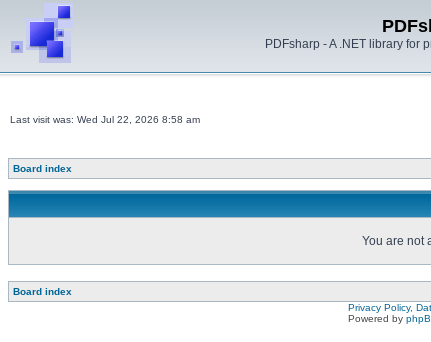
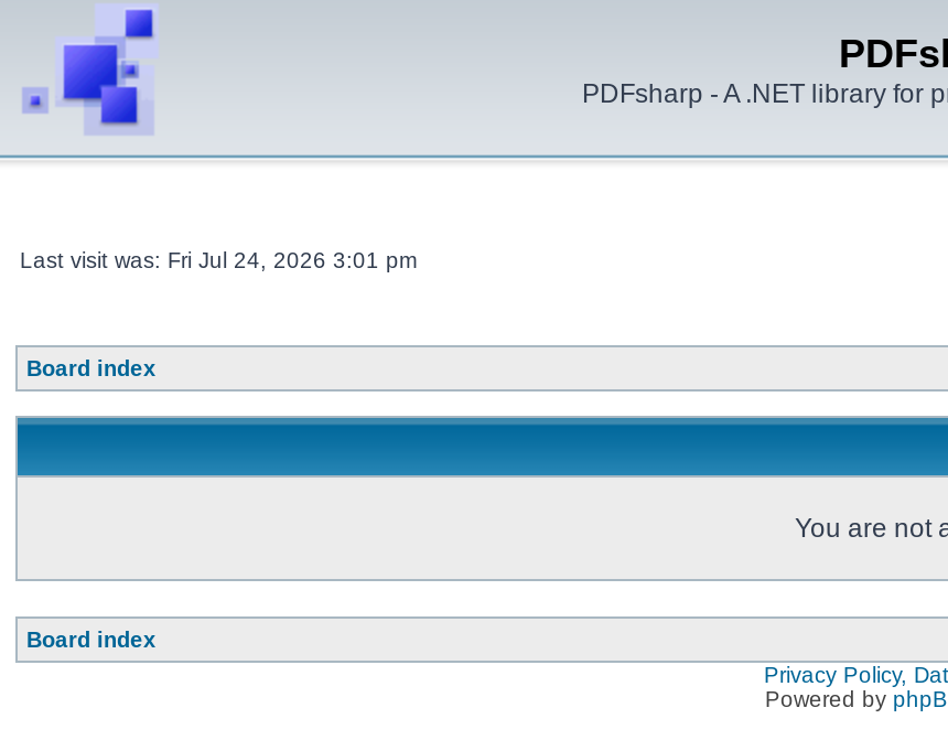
- Last visit was: Wed Jul 22, 2026 8:58 am
+ Last visit was: Fri Jul 24, 2026 3:01 pm
